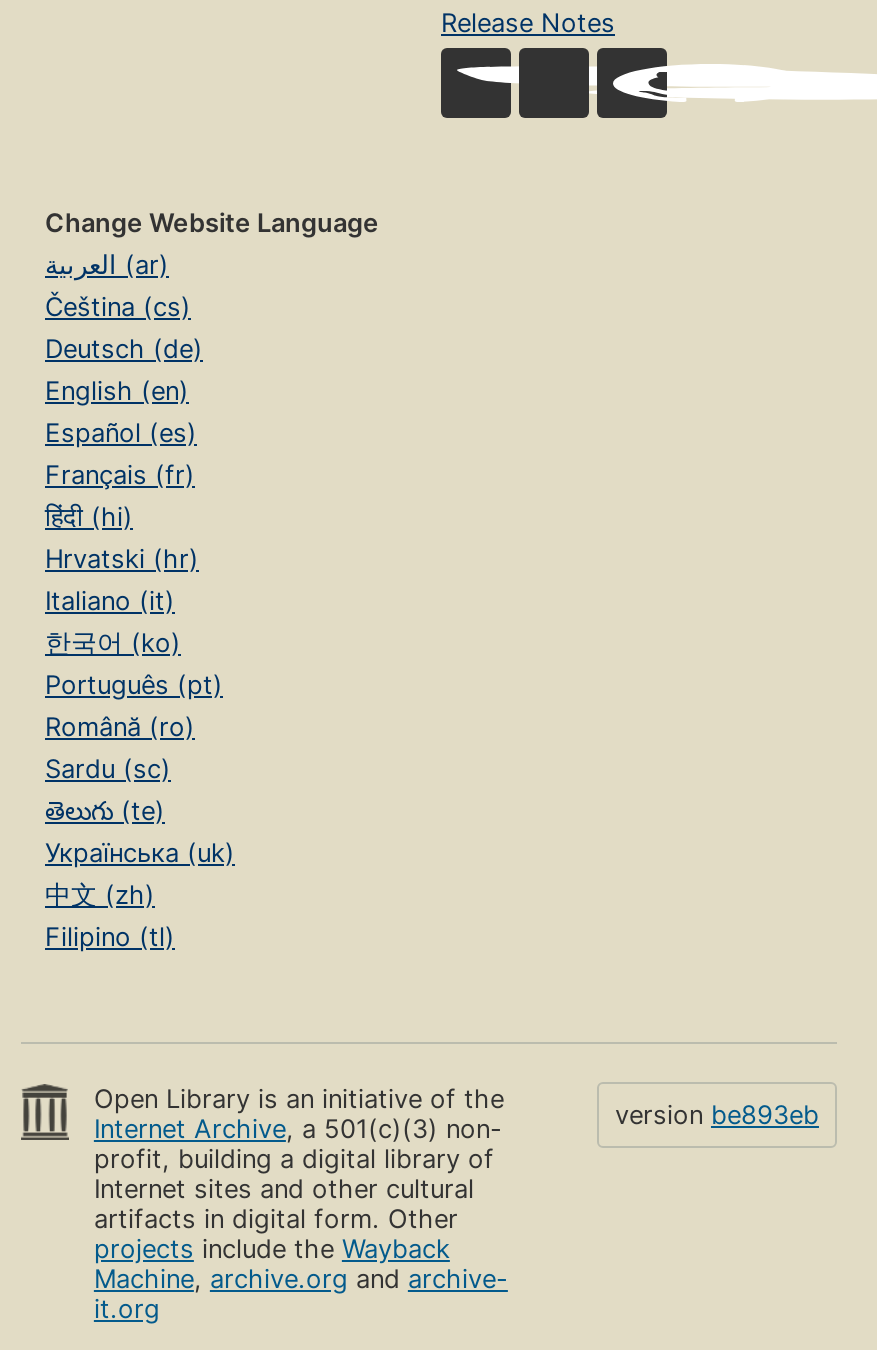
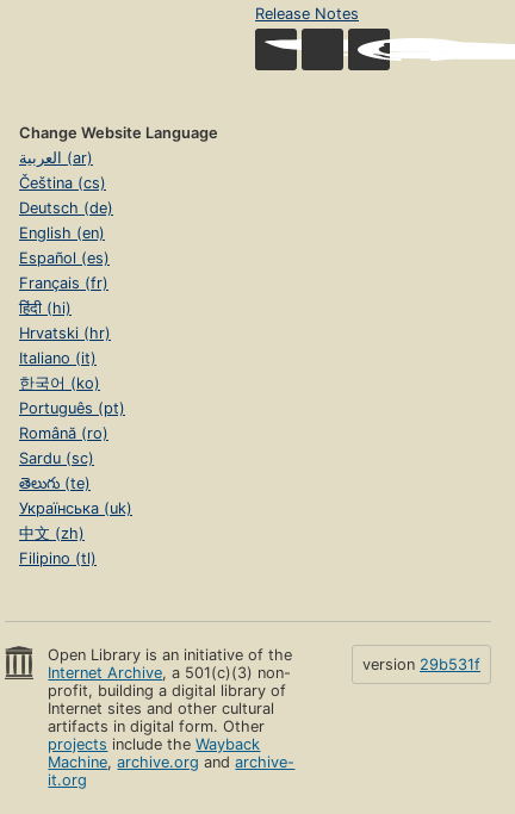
- version be893eb
+ version 29b531f
